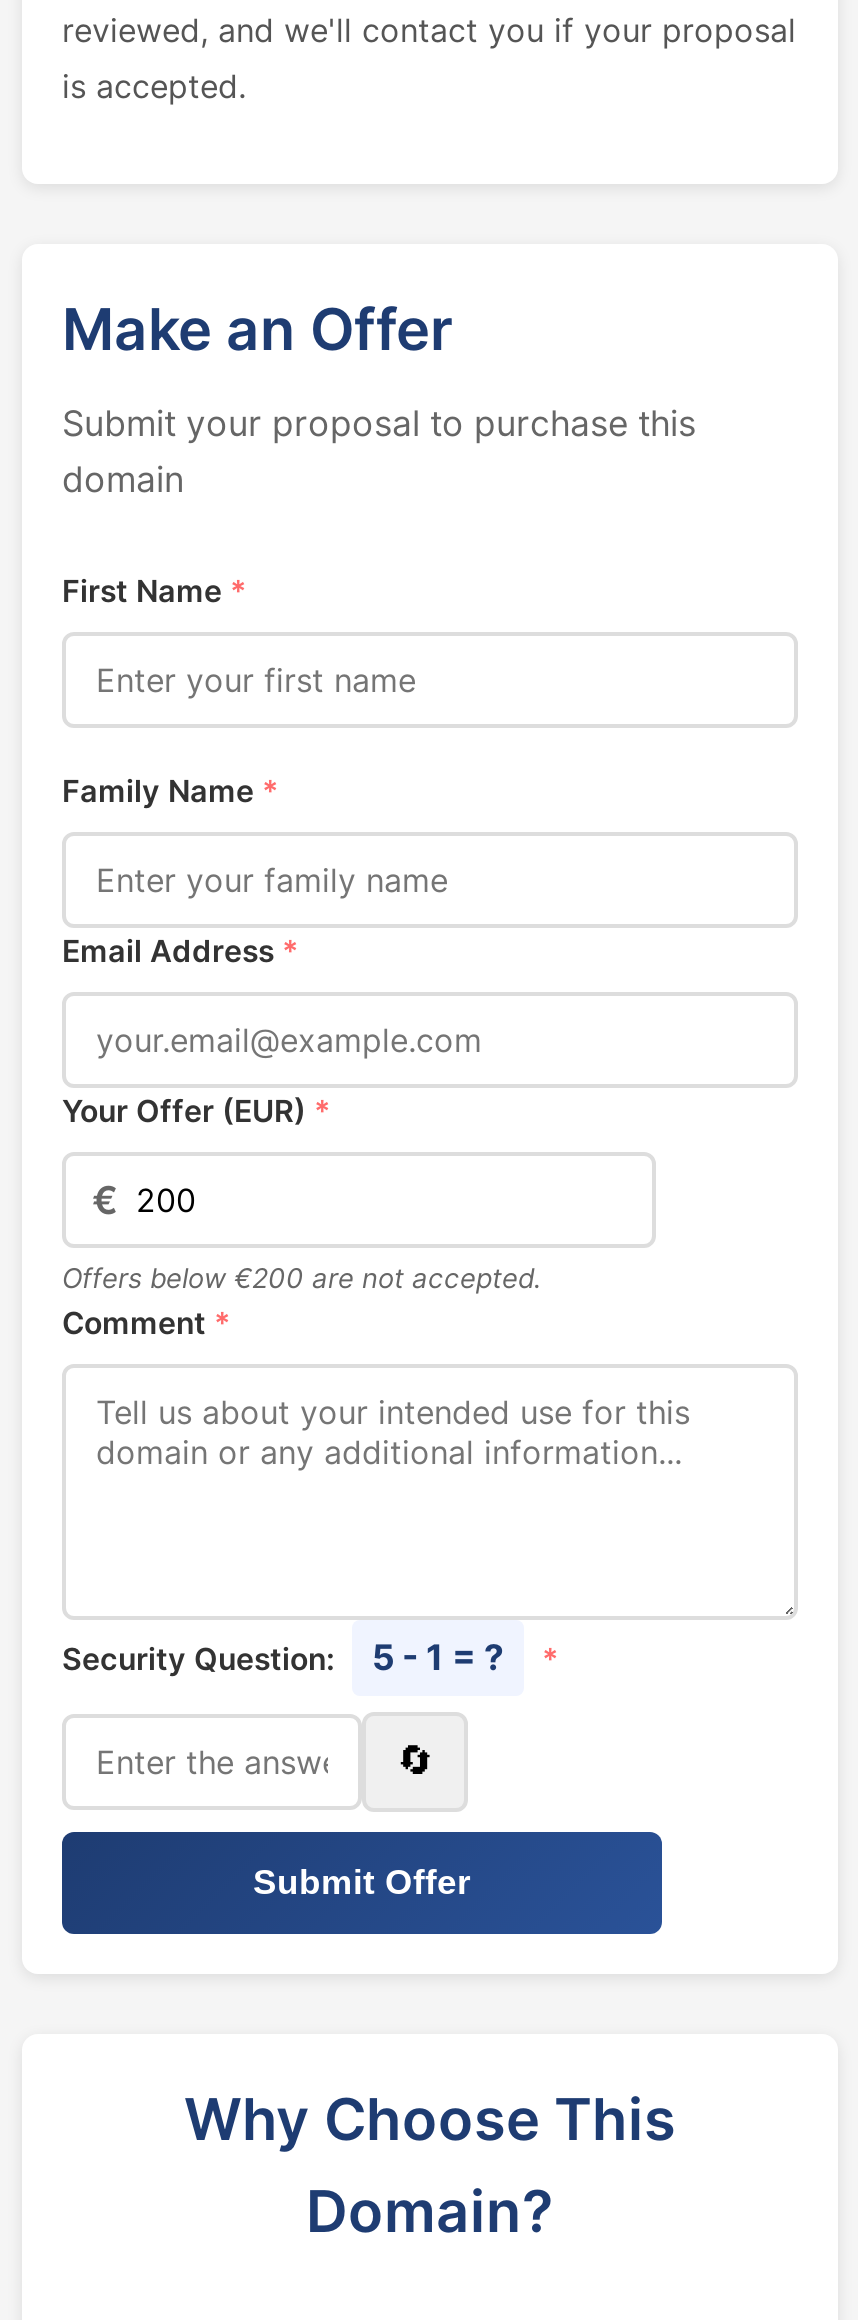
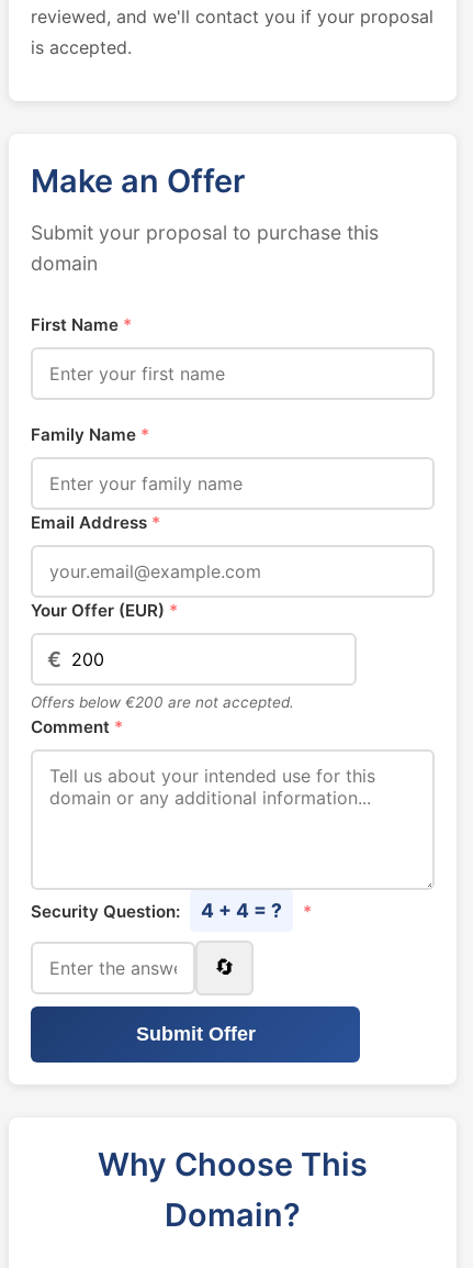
- 5 - 1 = ?
+ 4 + 4 = ?
